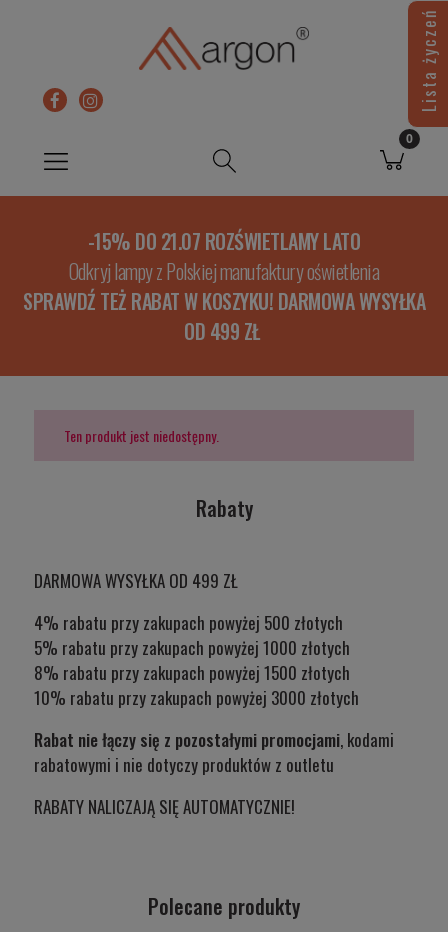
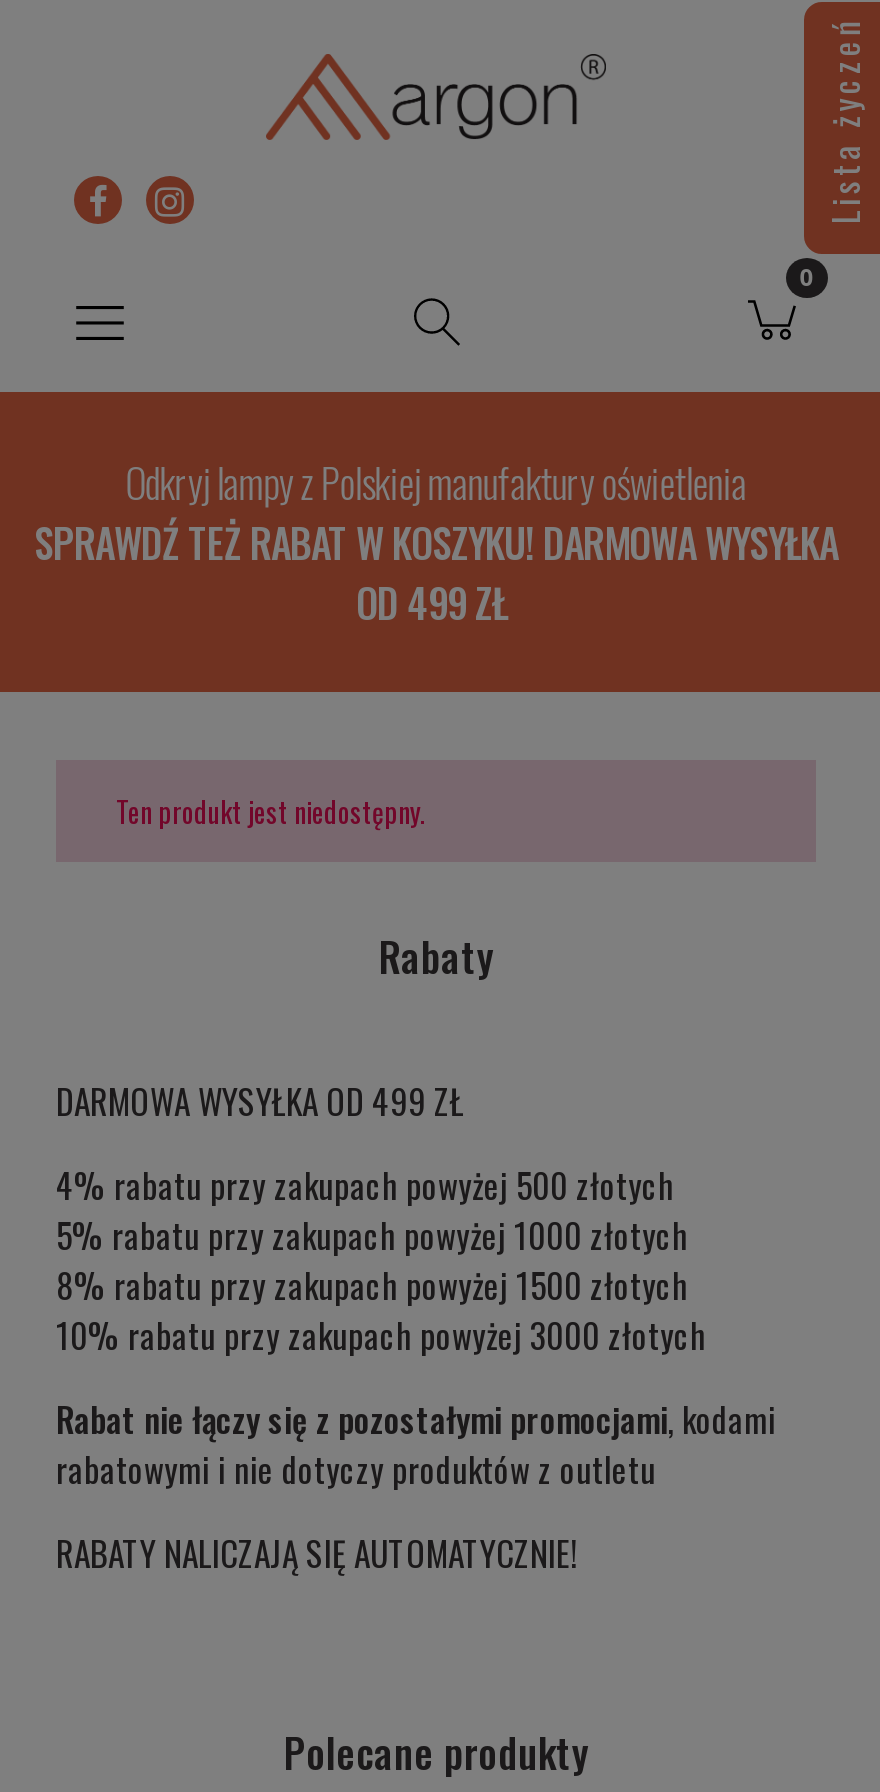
- -15% DO 21.07 ROZŚWIETLAMY LATO
